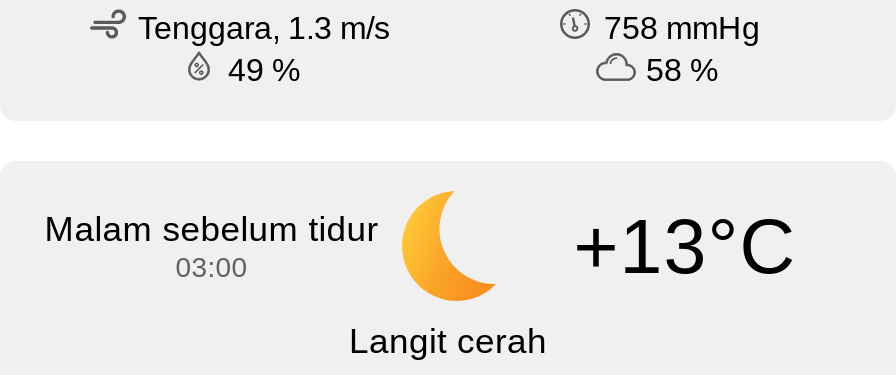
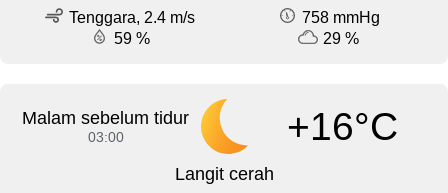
- Tenggara, 1.3 m/s
+ Tenggara, 2.4 m/s

- 49 %
+ 59 %

- 58 %
+ 29 %

- +13°C
+ +16°C
